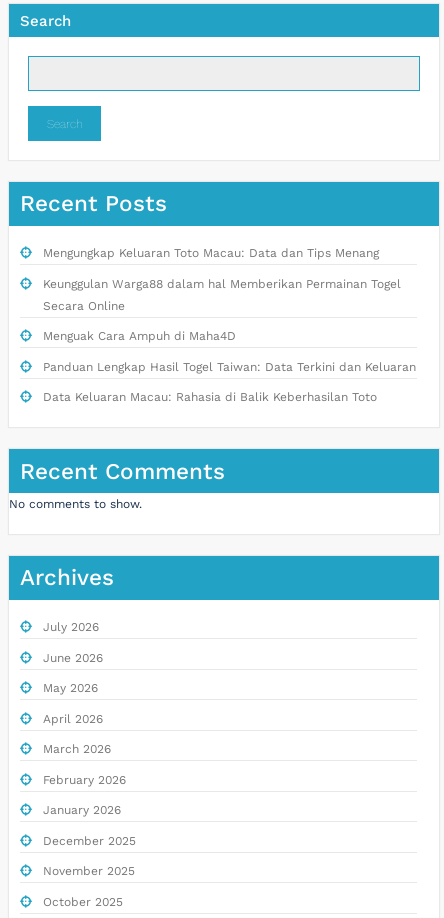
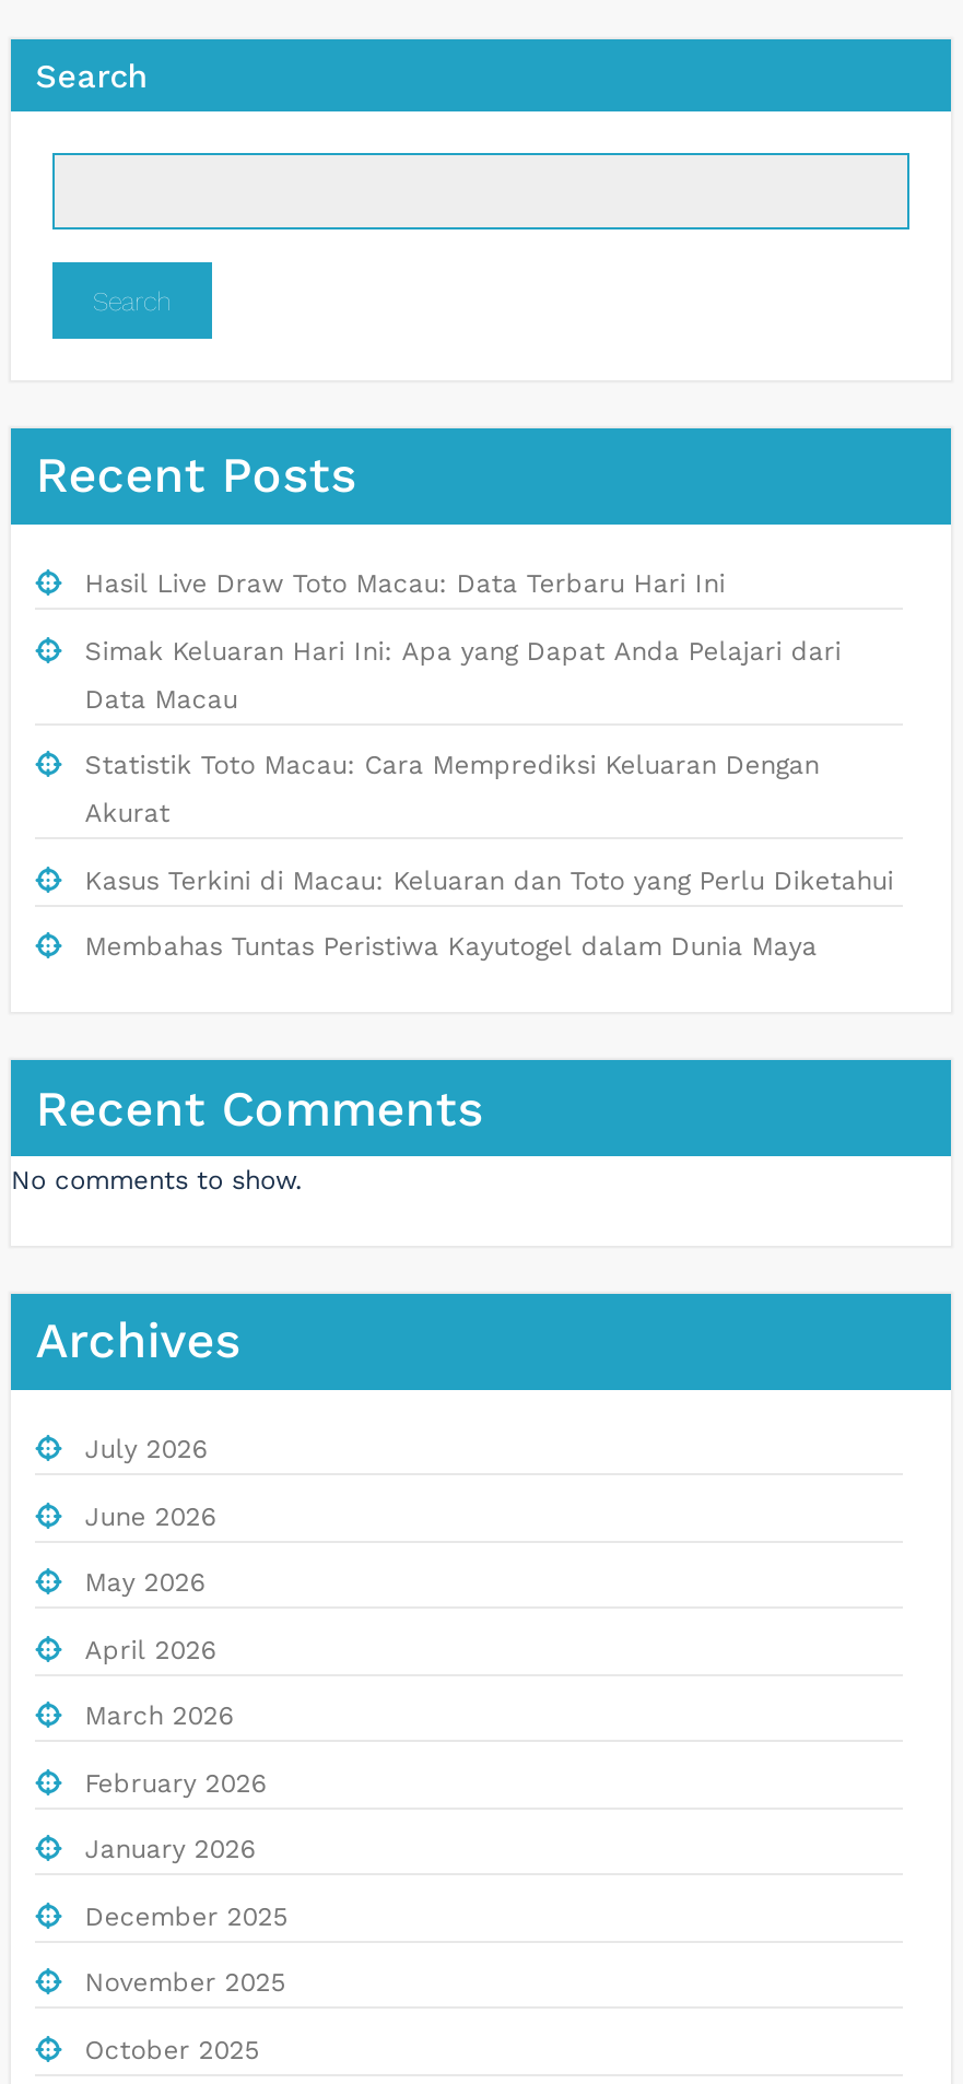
- Mengungkap Keluaran Toto Macau: Data dan Tips Menang
- Keunggulan Warga88 dalam hal Memberikan Permainan Togel
- Secara Online
- Menguak Cara Ampuh di Maha4D
- Panduan Lengkap Hasil Togel Taiwan: Data Terkini dan Keluaran
- Data Keluaran Macau: Rahasia di Balik Keberhasilan Toto
+ Hasil Live Draw Toto Macau: Data Terbaru Hari Ini
+ Simak Keluaran Hari Ini: Apa yang Dapat Anda Pelajari dari
+ Data Macau
+ Statistik Toto Macau: Cara Memprediksi Keluaran Dengan
+ Akurat
+ Kasus Terkini di Macau: Keluaran dan Toto yang Perlu Diketahui
+ Membahas Tuntas Peristiwa Kayutogel dalam Dunia Maya
